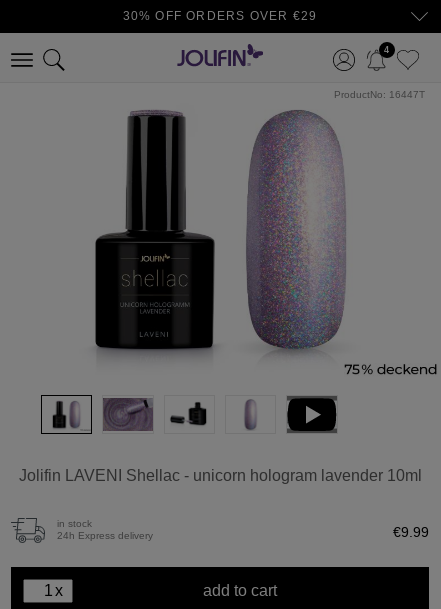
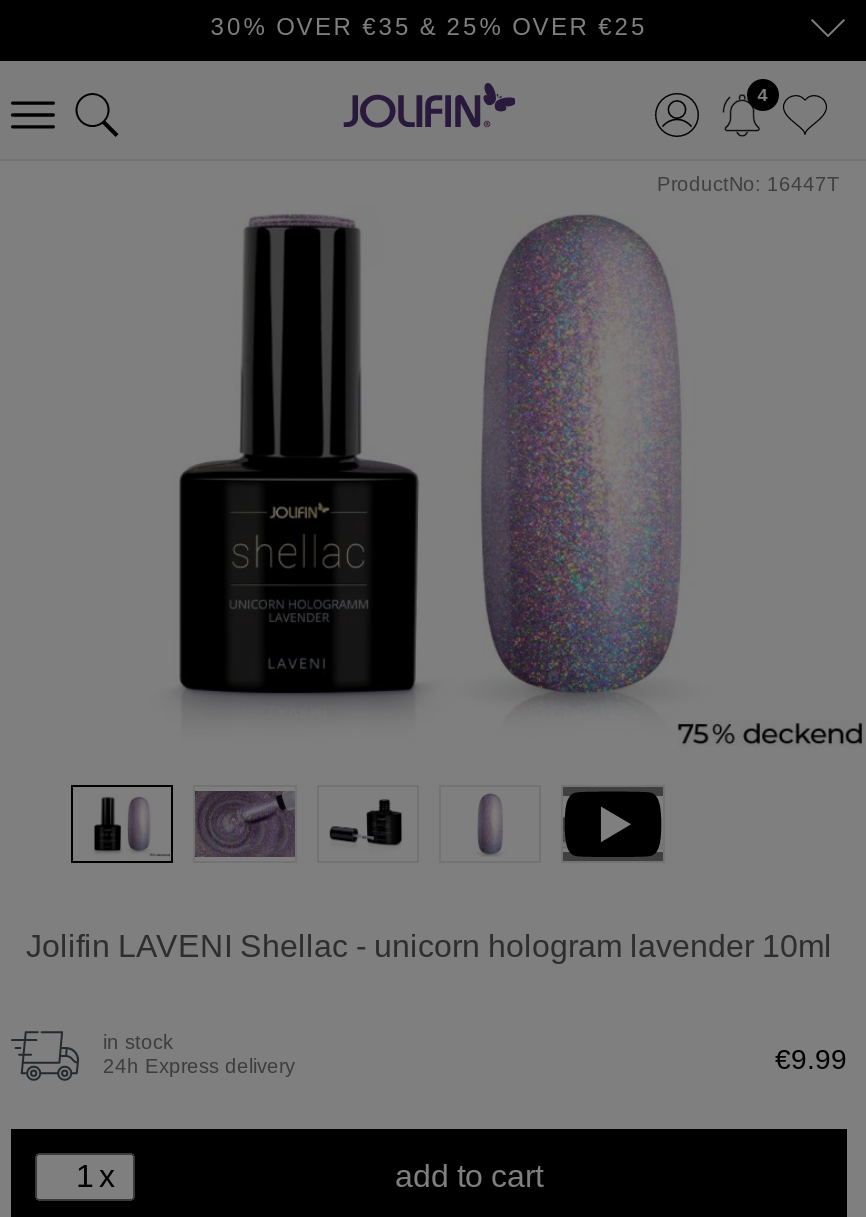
- 30% OFF ORDERS OVER €29
+ 30% OVER €35 & 25% OVER €25
